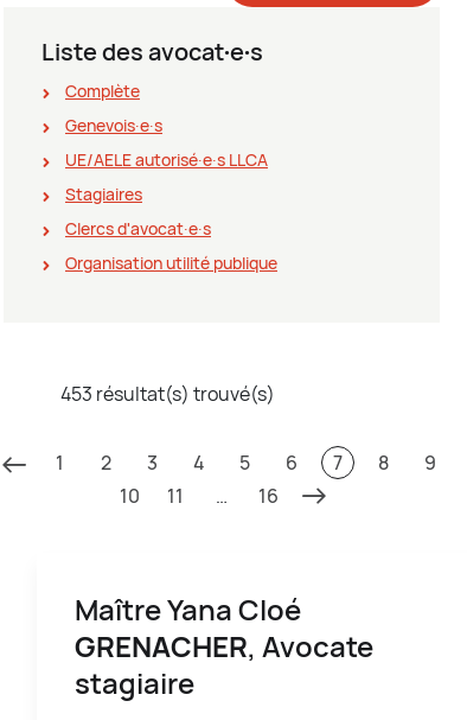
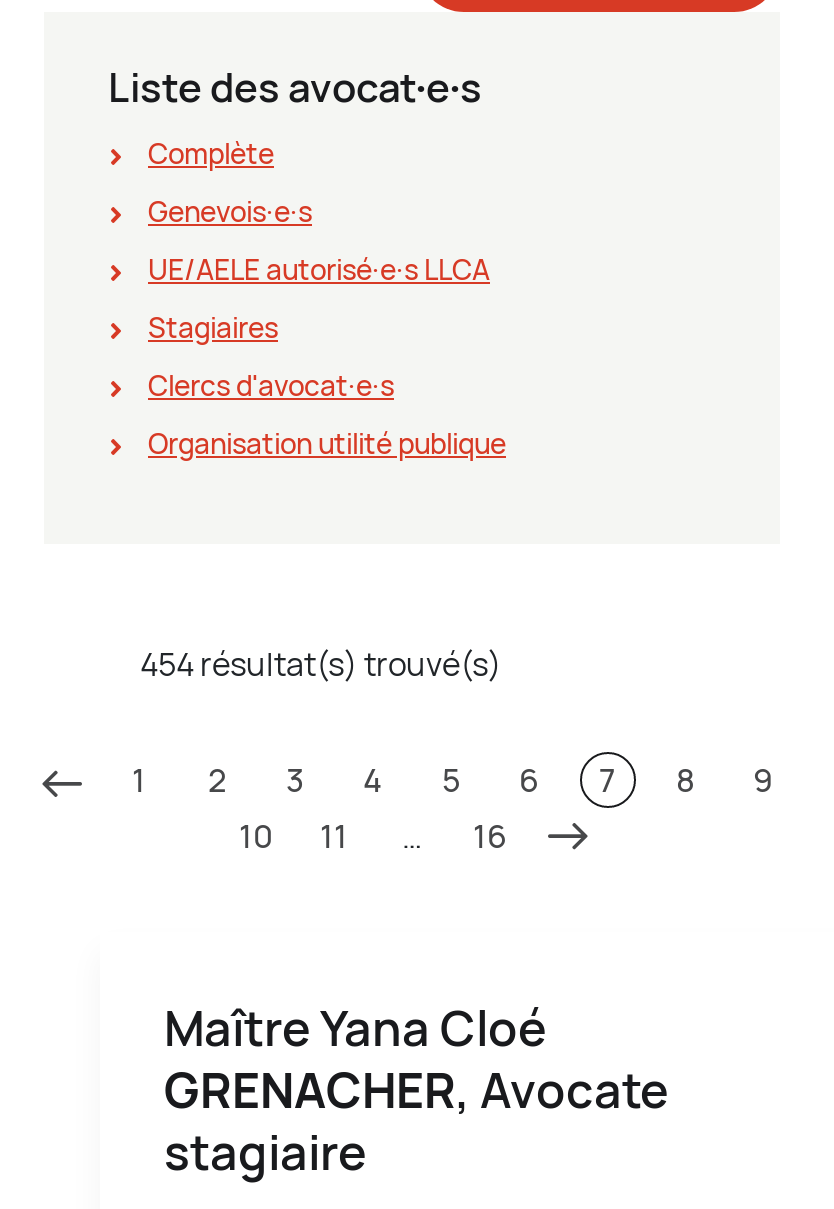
- 453 résultat(s) trouvé(s)
+ 454 résultat(s) trouvé(s)
